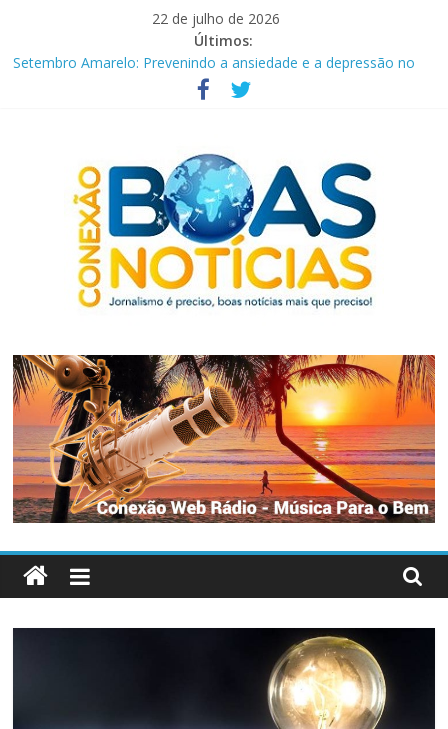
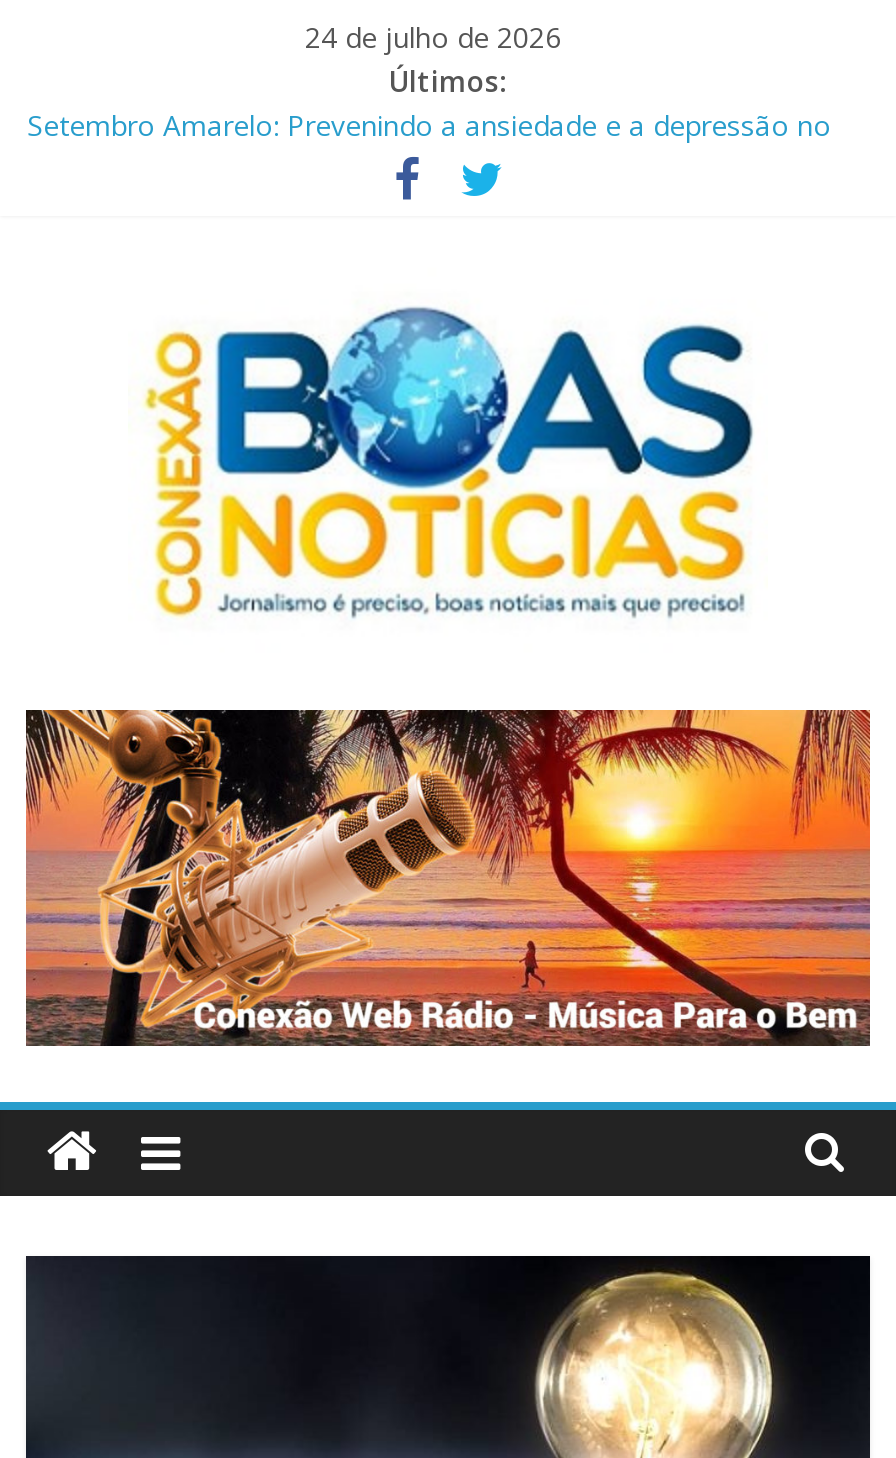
- 22 de julho de 2026
+ 24 de julho de 2026
